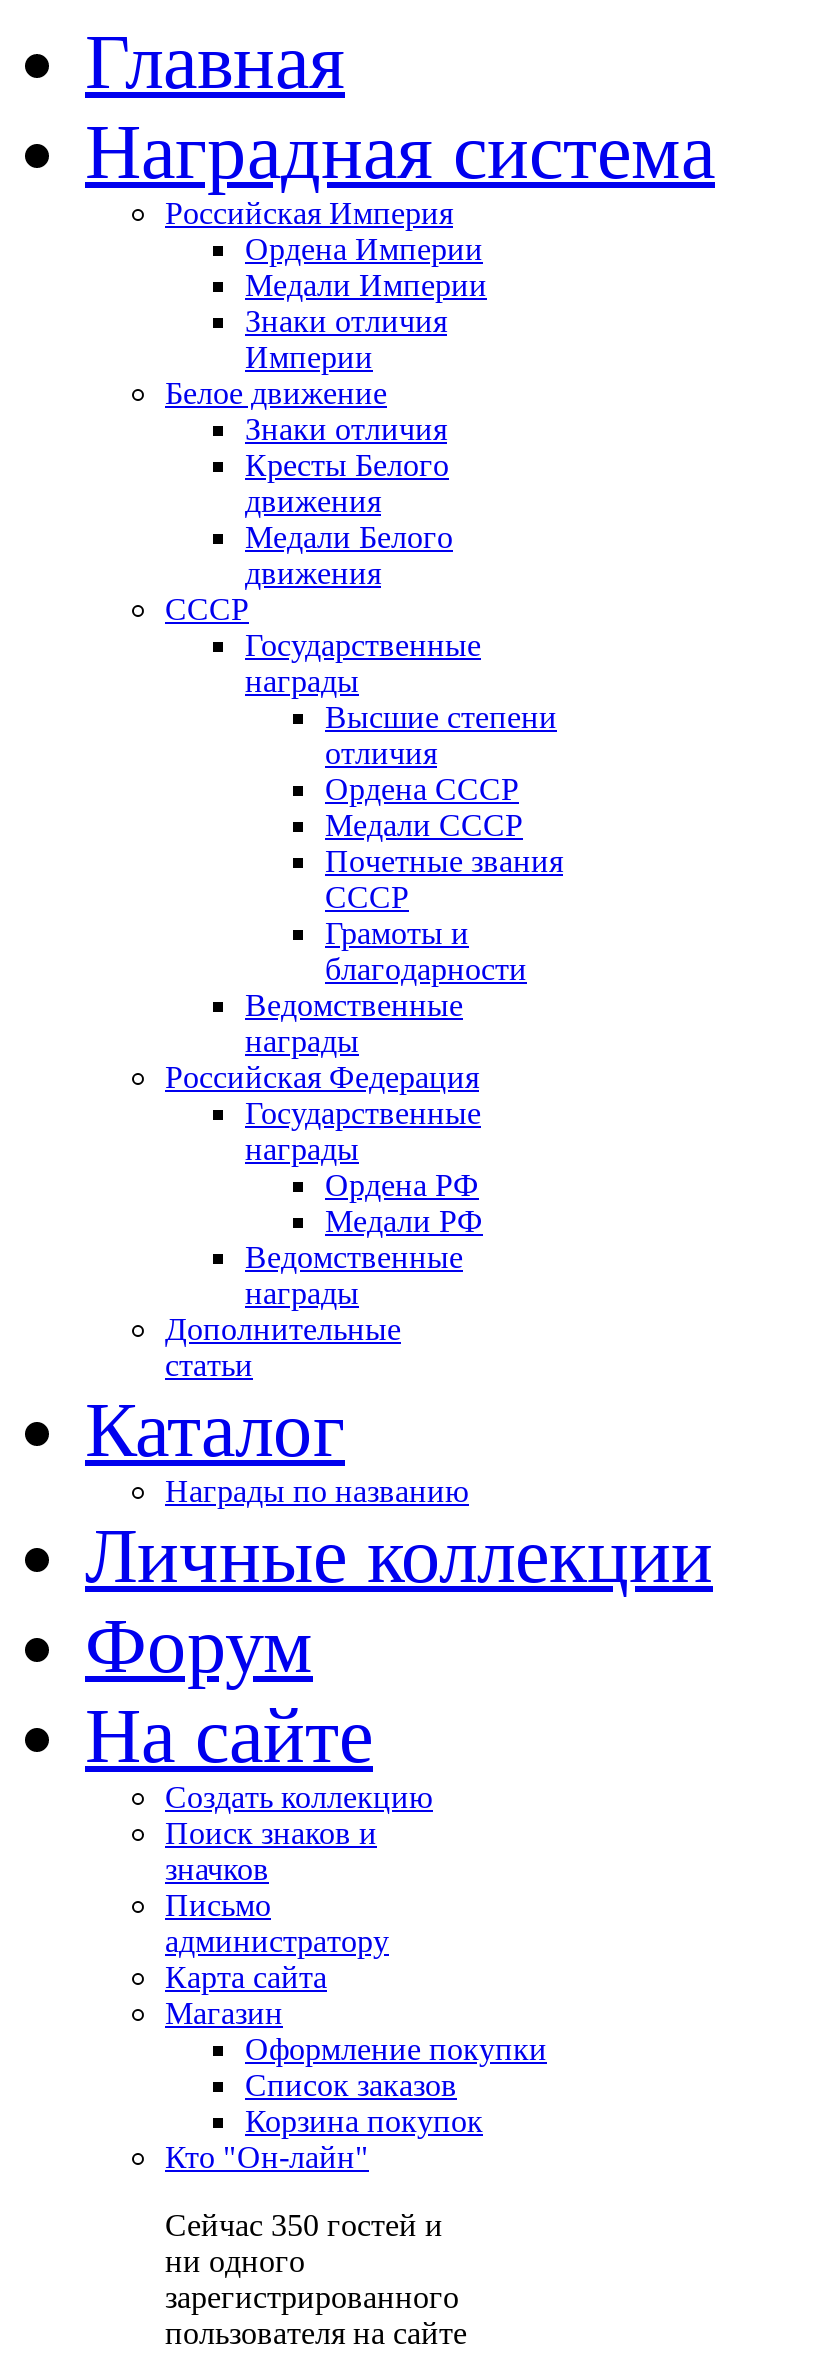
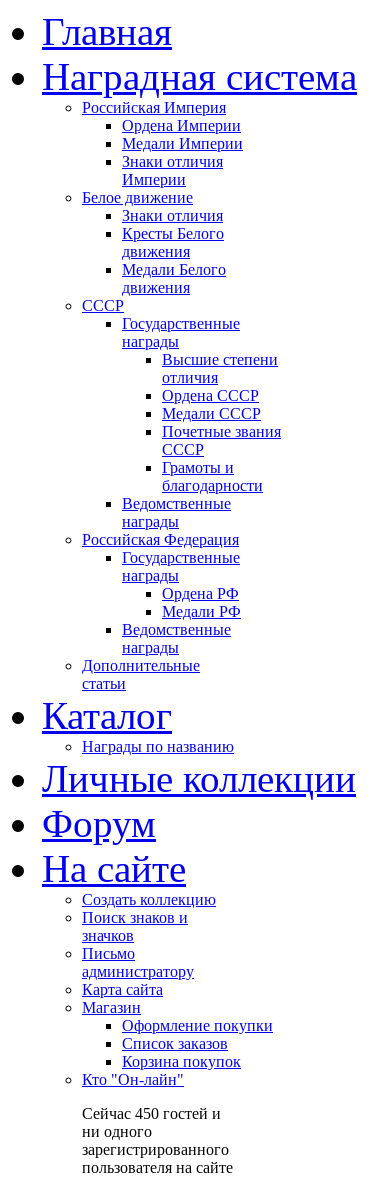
- Сейчас 350 гостей и
+ Сейчас 450 гостей и
